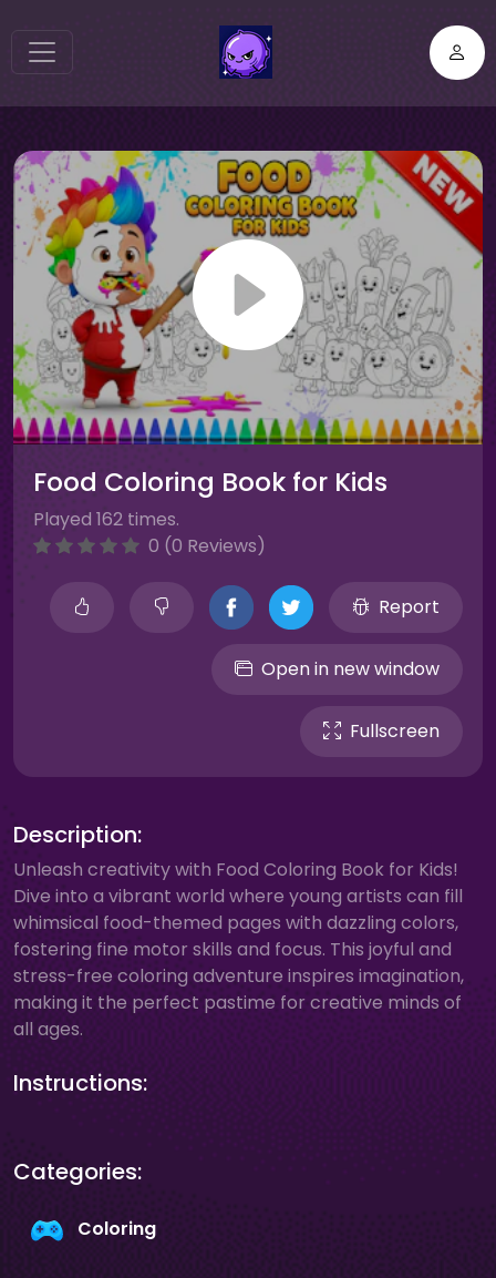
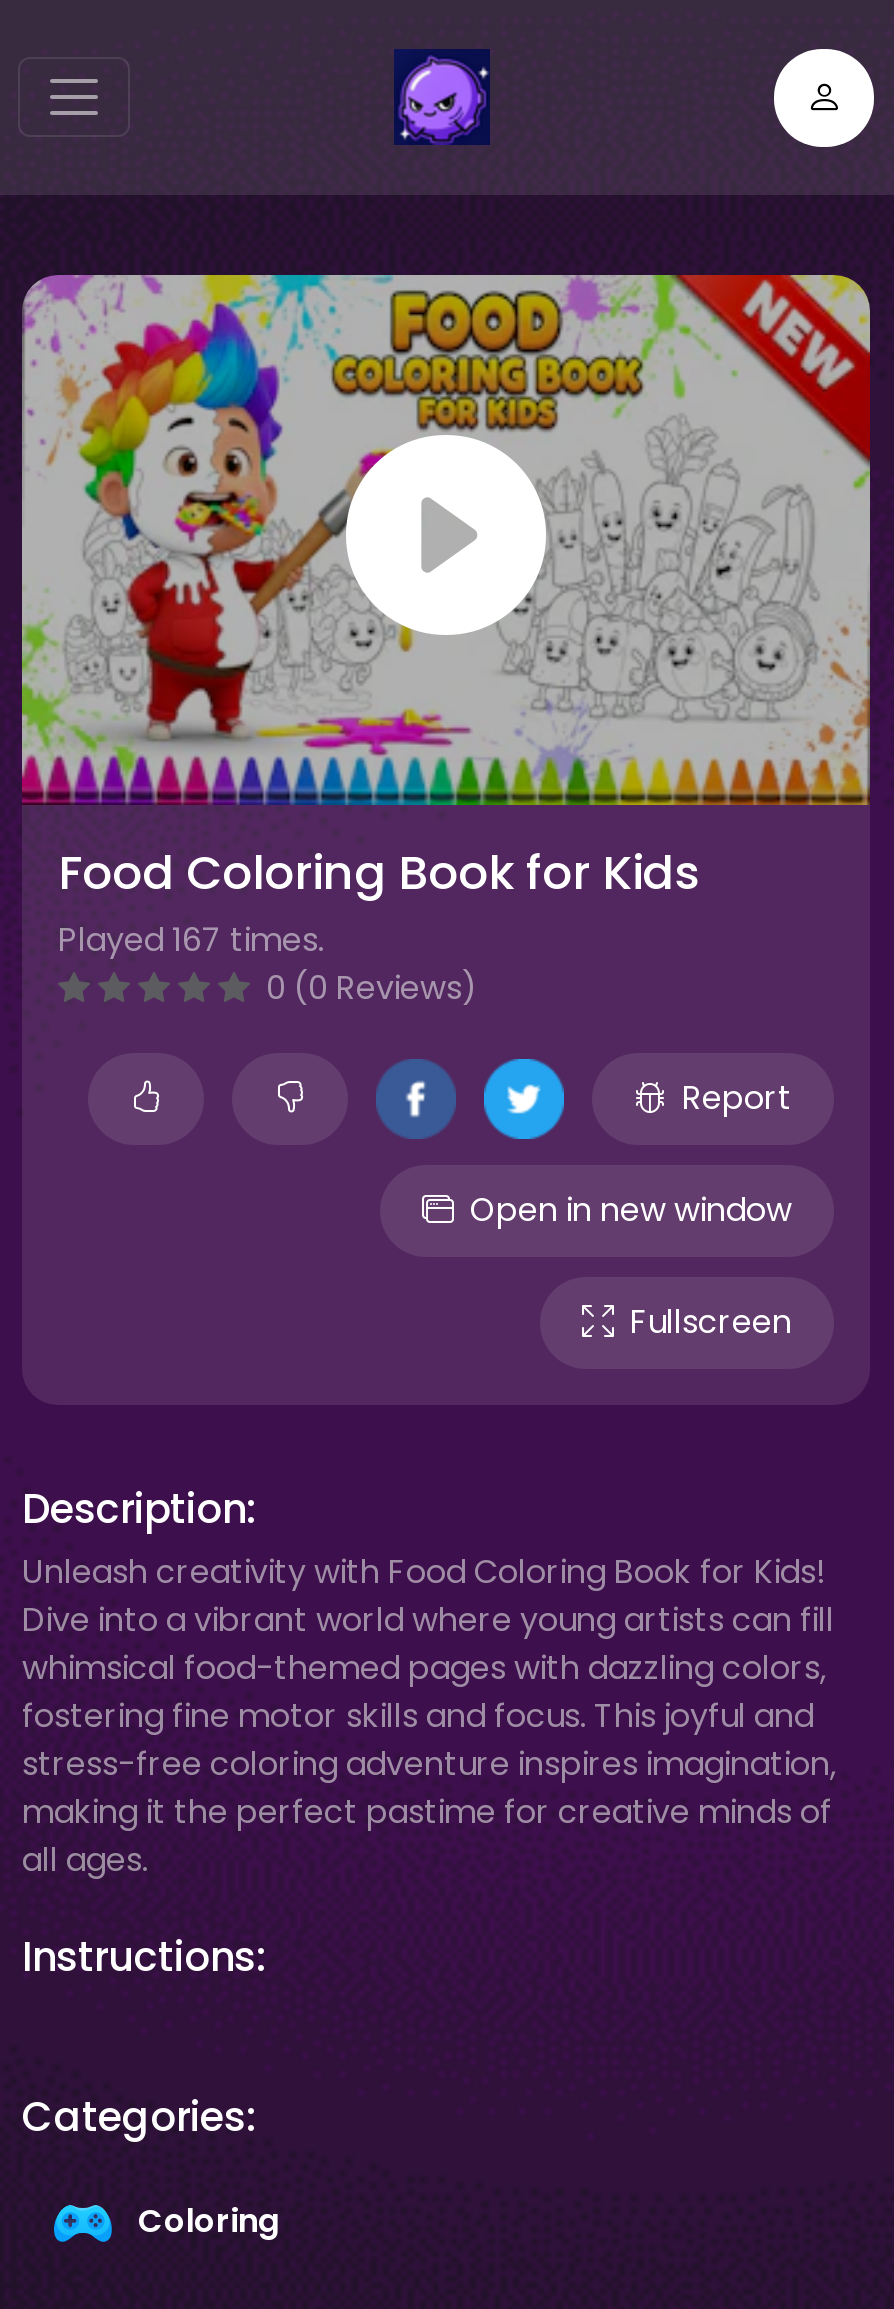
- Played 162 times.
+ Played 167 times.
